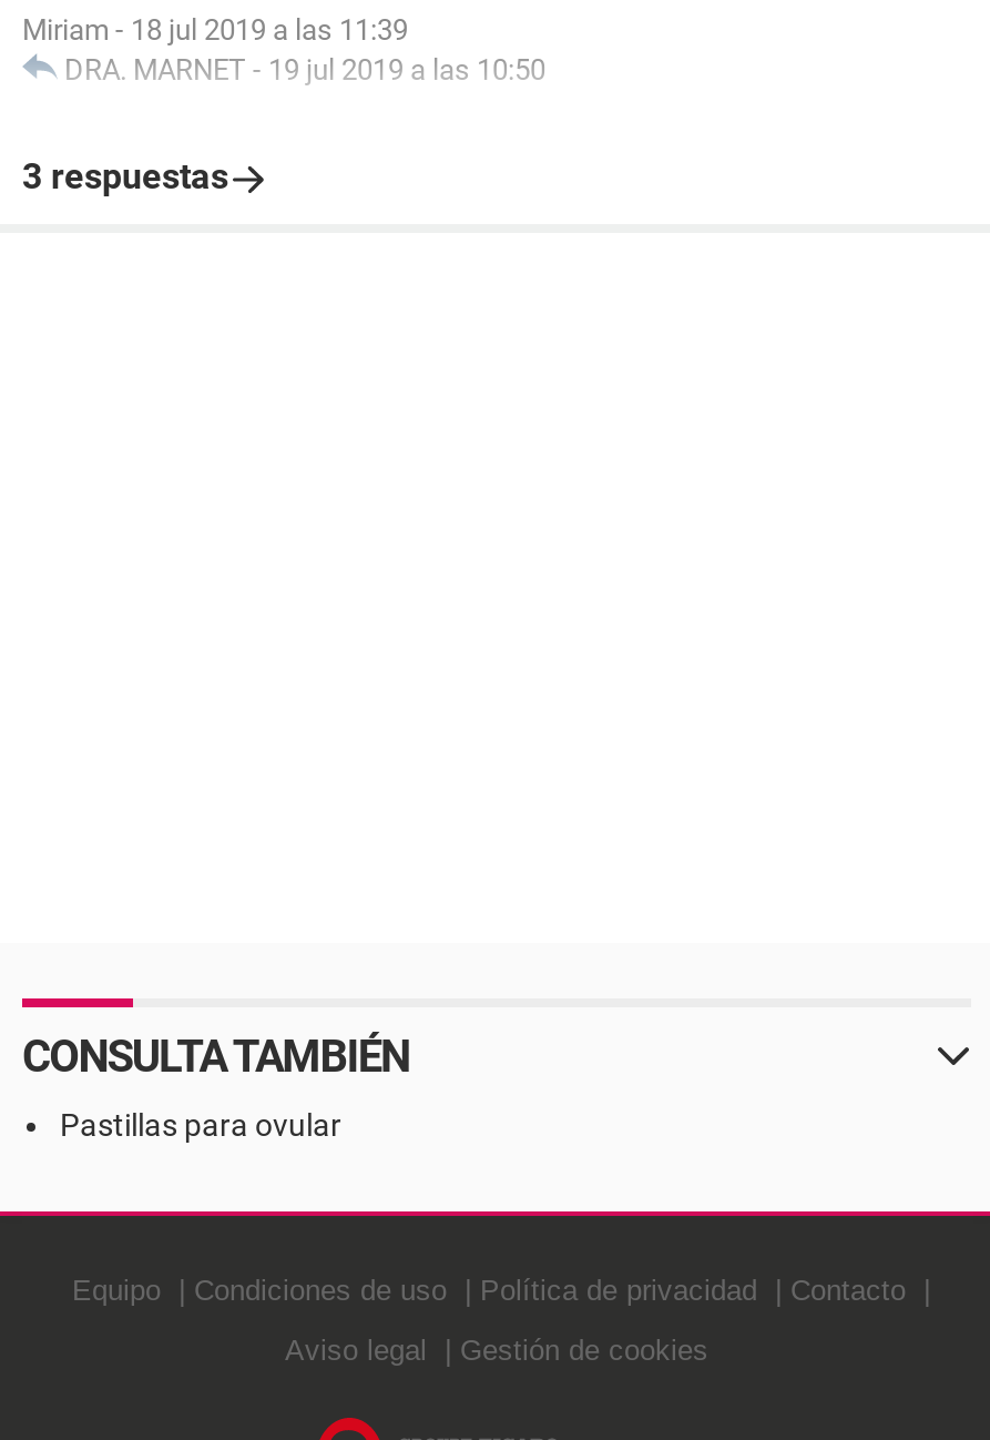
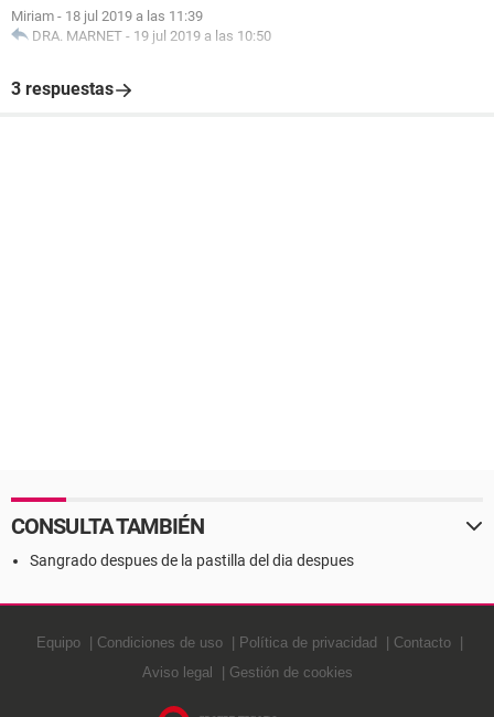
- Pastillas para ovular
+ Sangrado despues de la pastilla del dia despues
